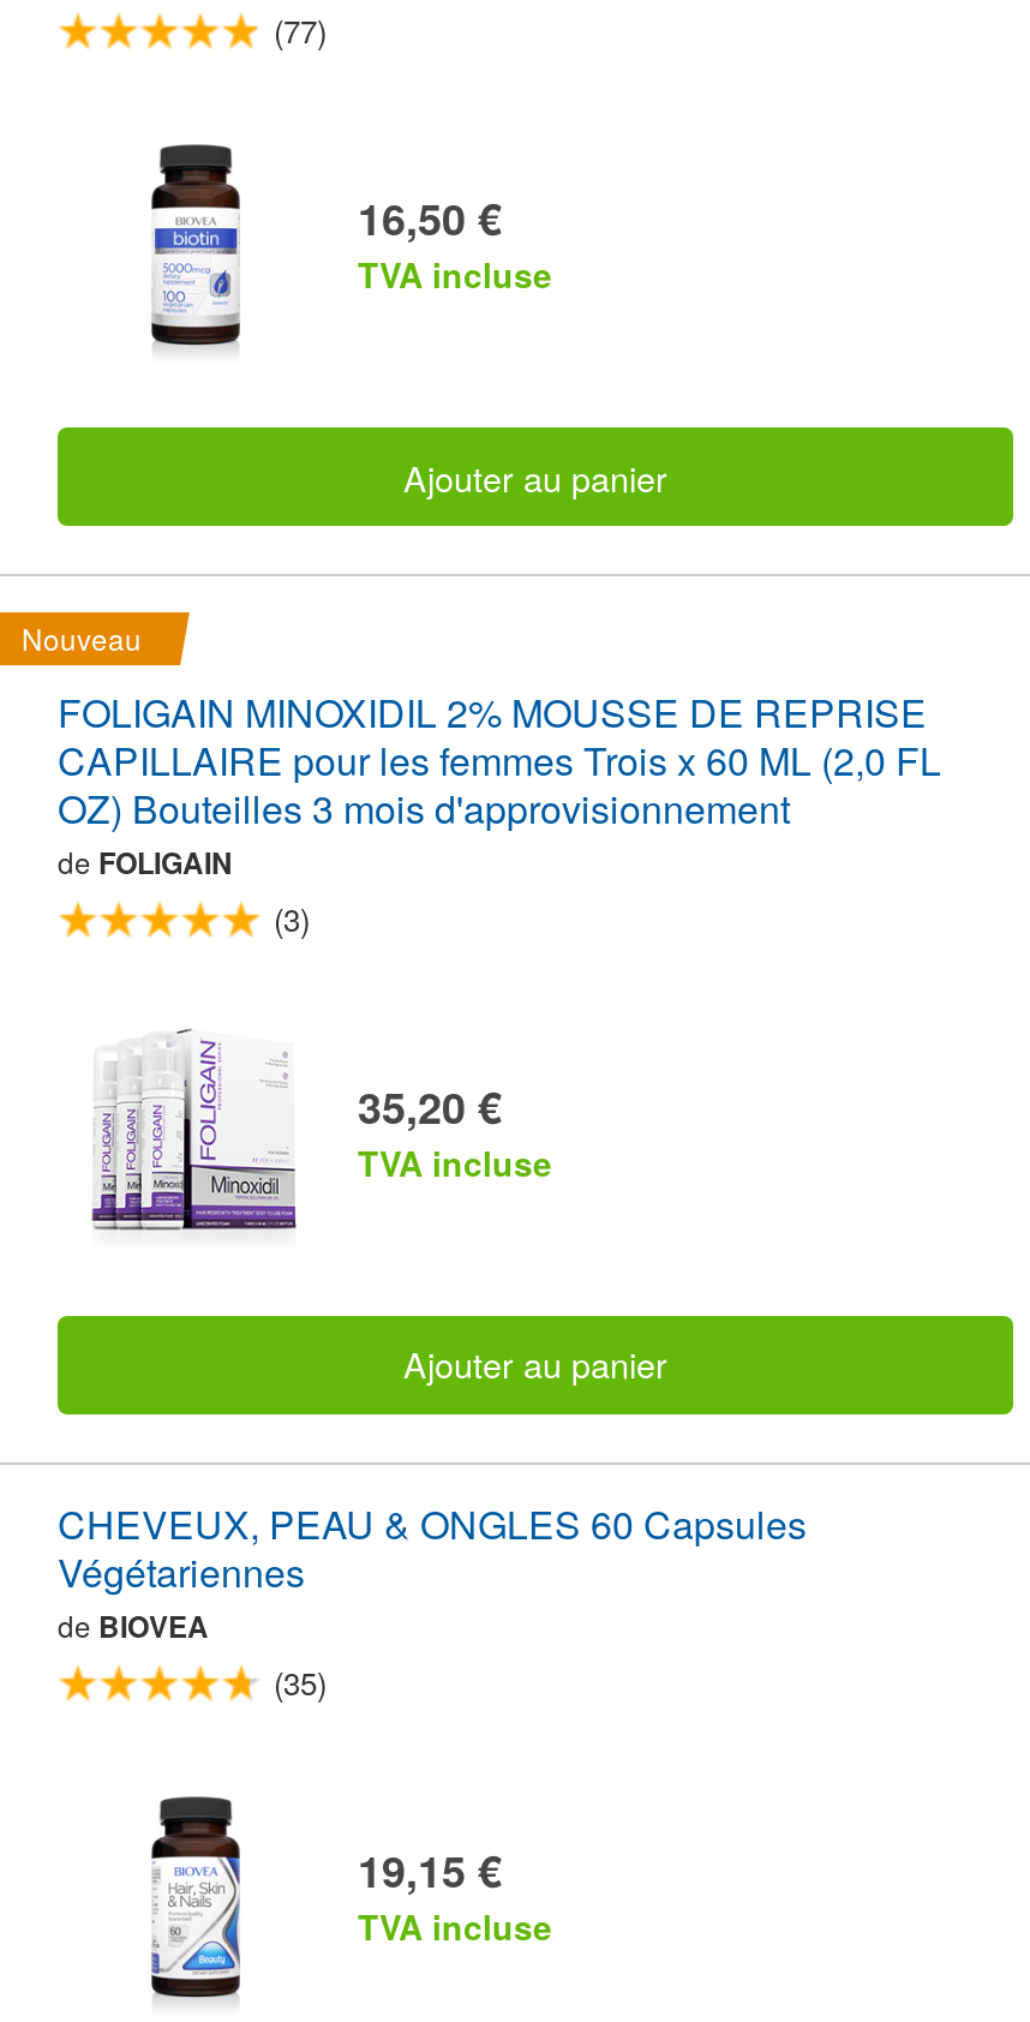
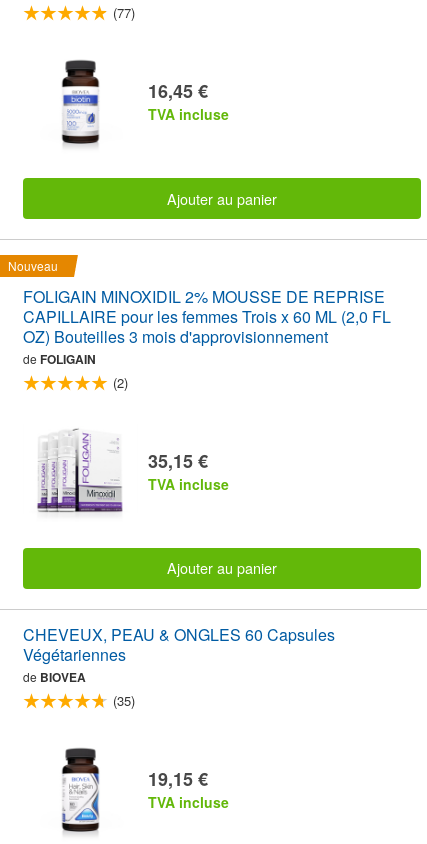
- 16,50 €
+ 16,45 €

- (3)
+ (2)

- 35,20 €
+ 35,15 €
